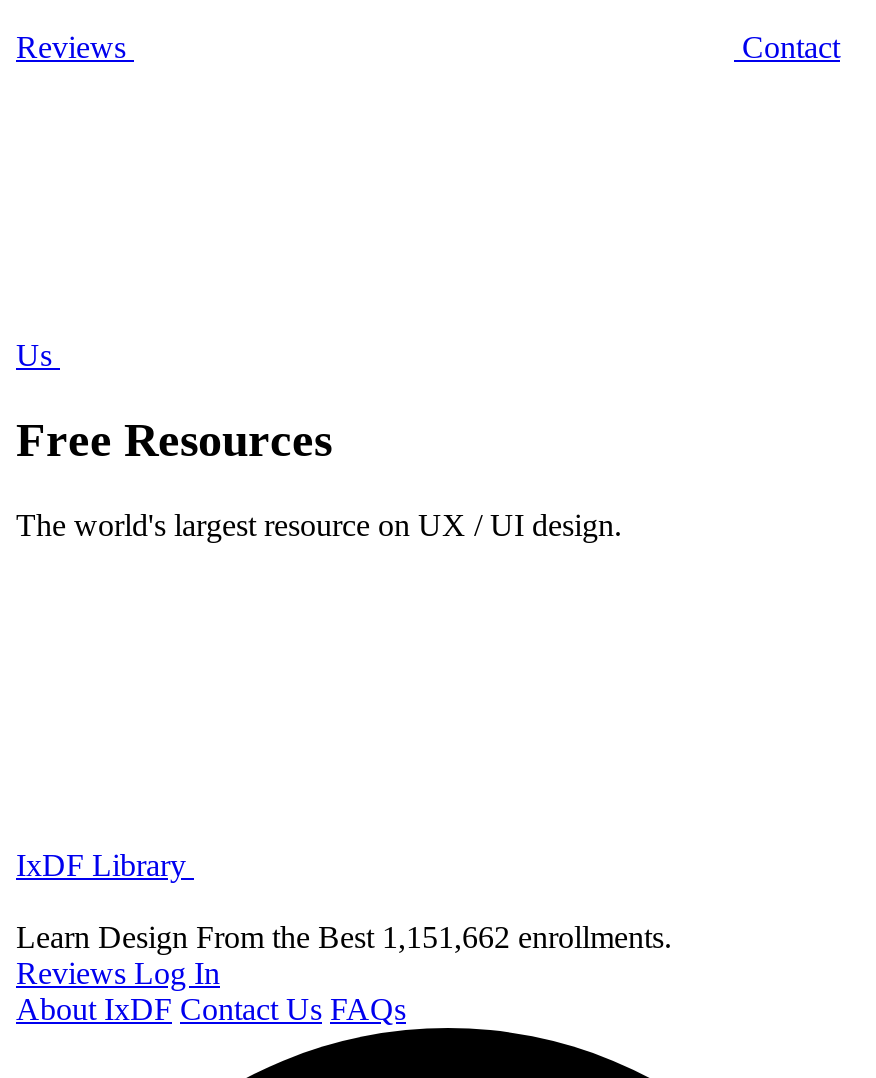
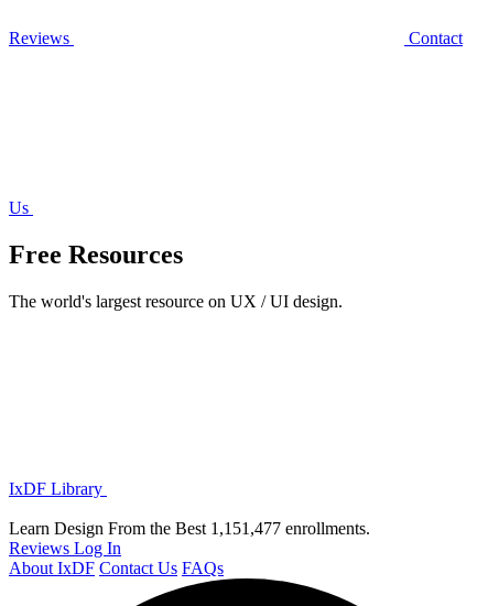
- Learn Design From the Best 1,151,662 enrollments.
+ Learn Design From the Best 1,151,477 enrollments.
